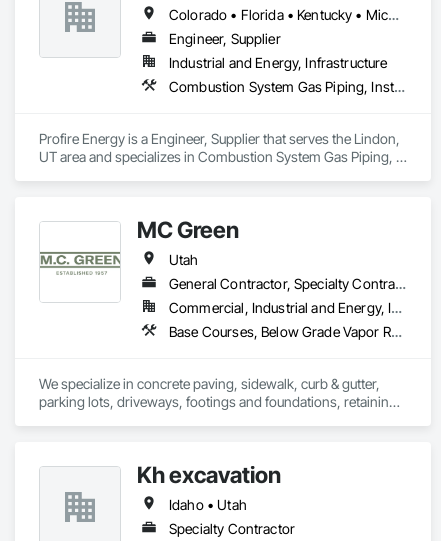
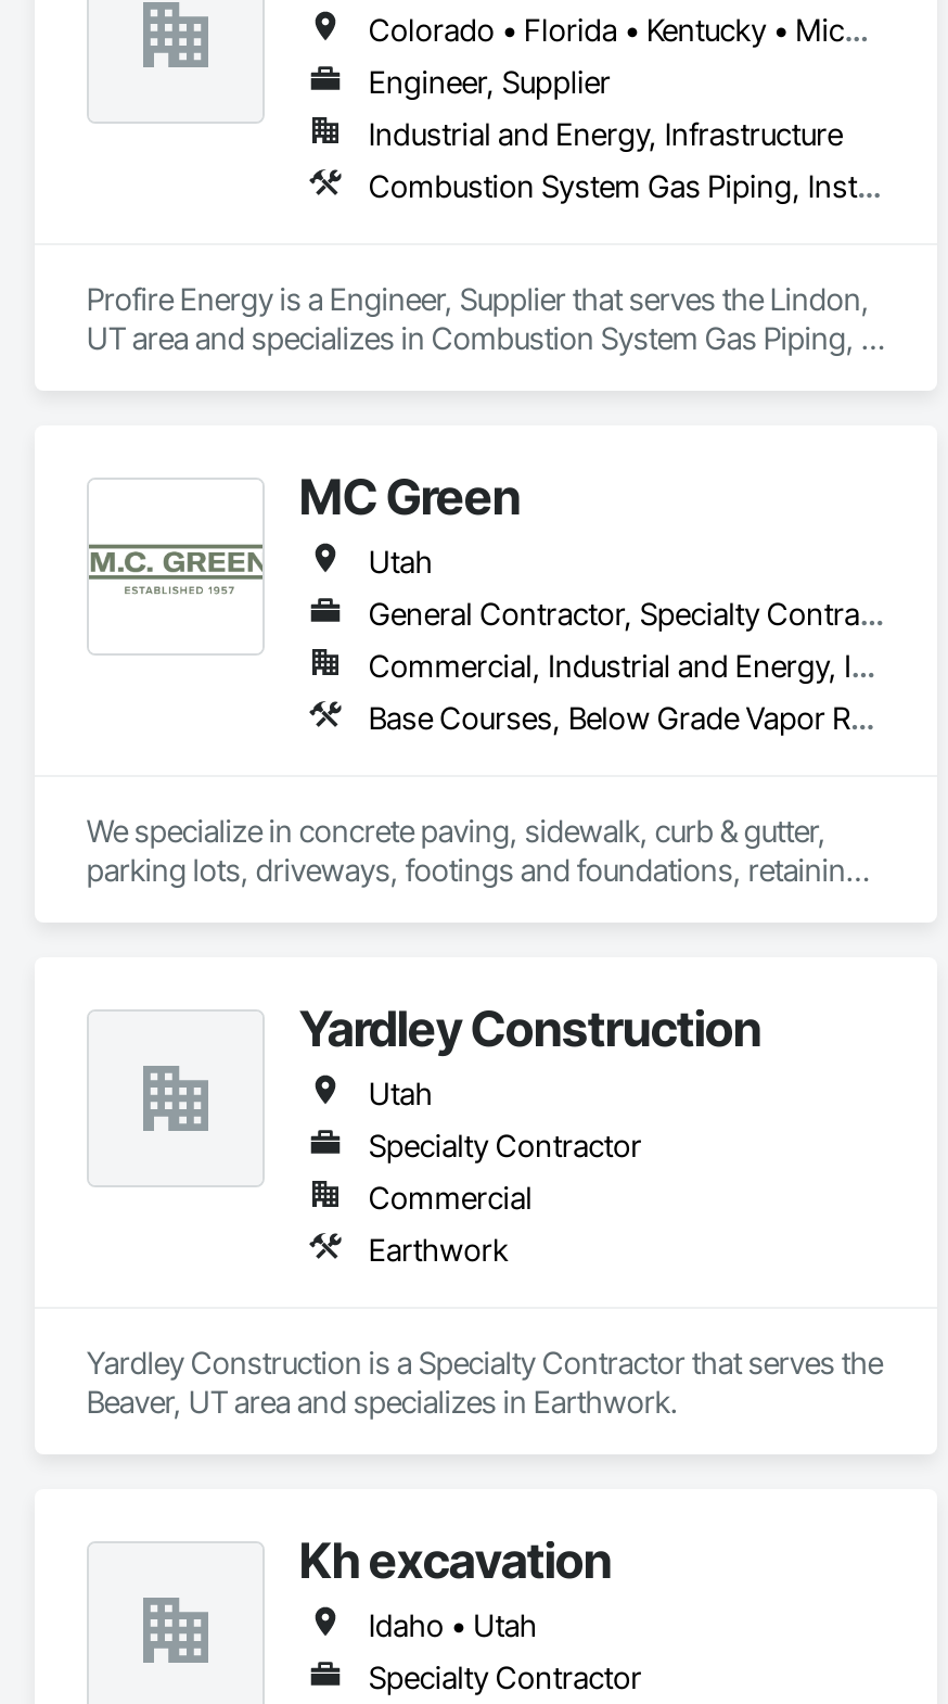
+ Yardley Construction
+ Utah
+ Specialty Contractor
+ Commercial
+ Earthwork
+ Yardley Construction is a Specialty Contractor that serves the
+ Beaver, UT area and specializes in Earthwork.
